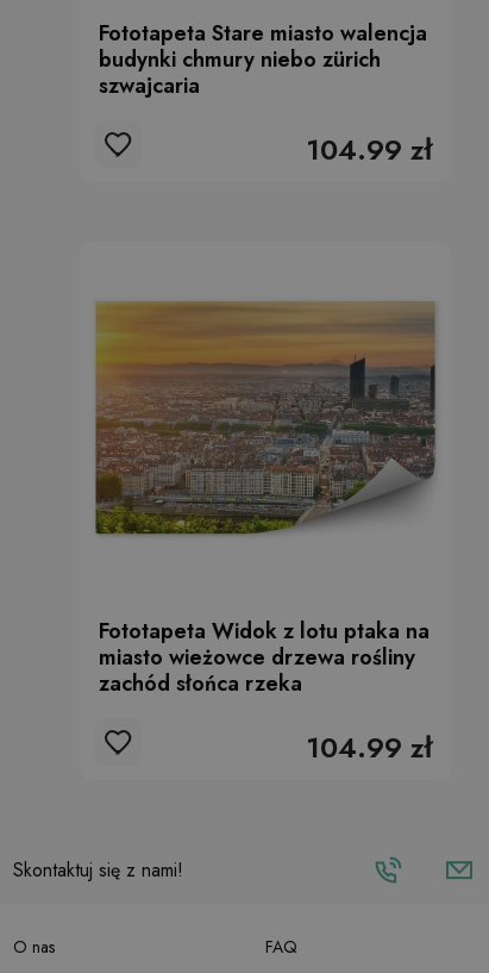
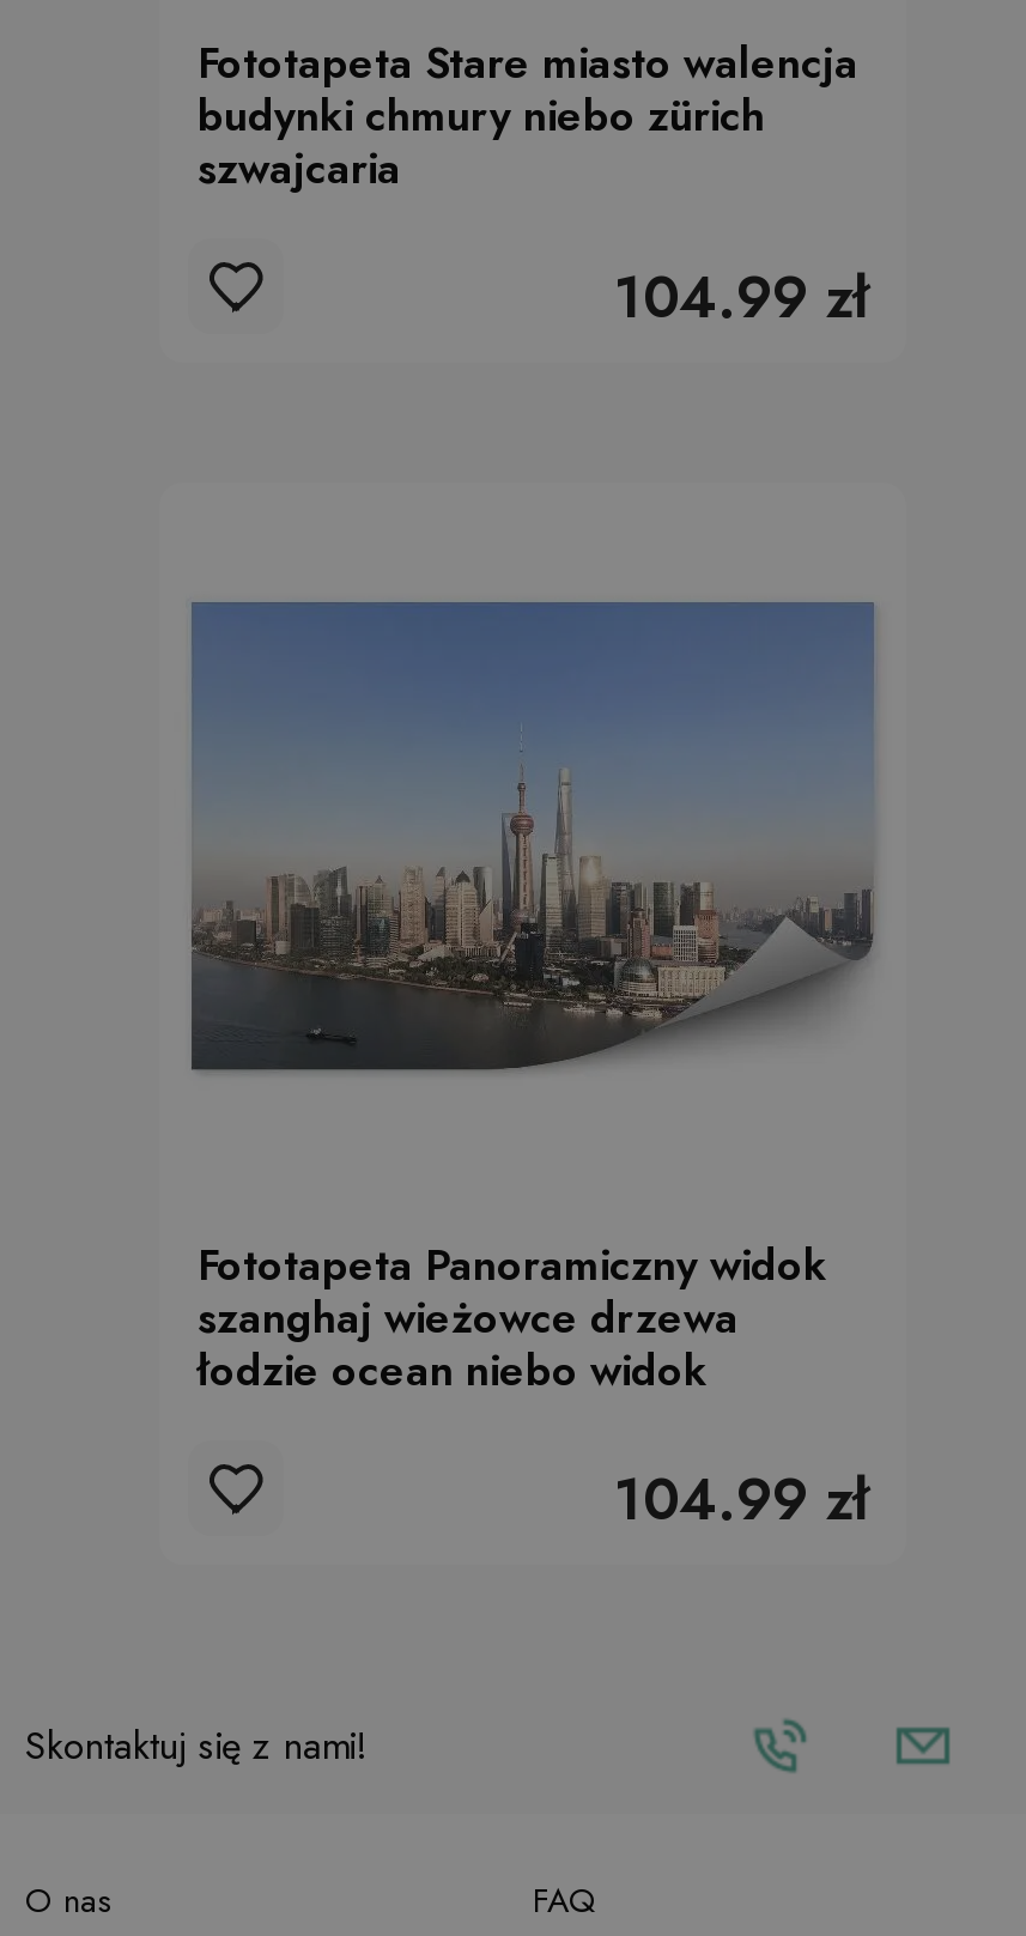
- [image]
+ [image]

- Fototapeta Widok z lotu ptaka na
- miasto wieżowce drzewa rośliny
- zachód słońca rzeka
+ Fototapeta Panoramiczny widok
+ szanghaj wieżowce drzewa
+ łodzie ocean niebo widok
